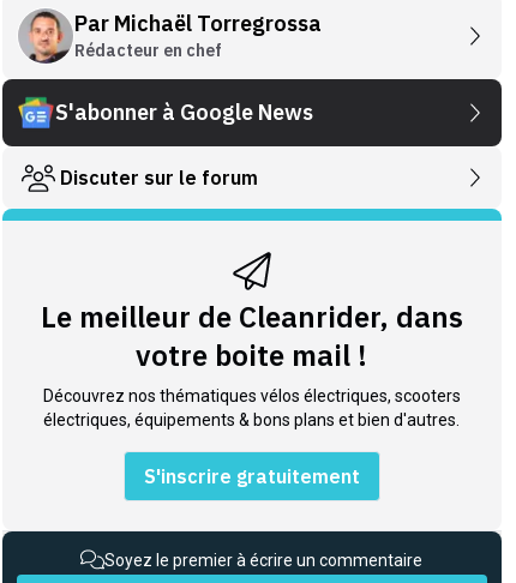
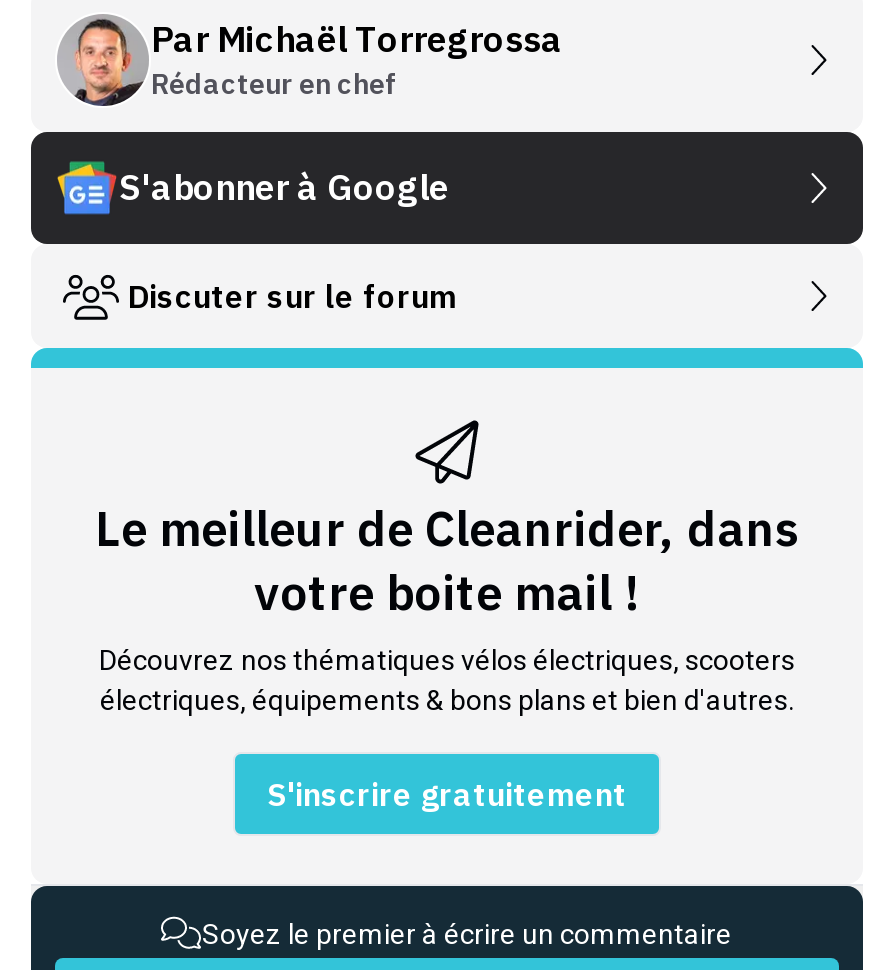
- S'abonner à Google News
+ S'abonner à Google
